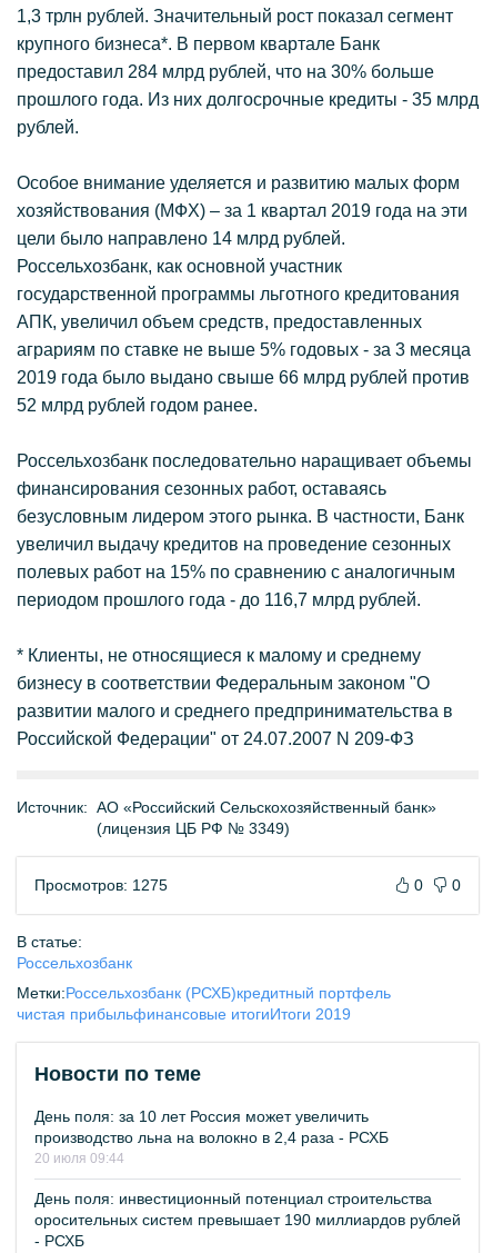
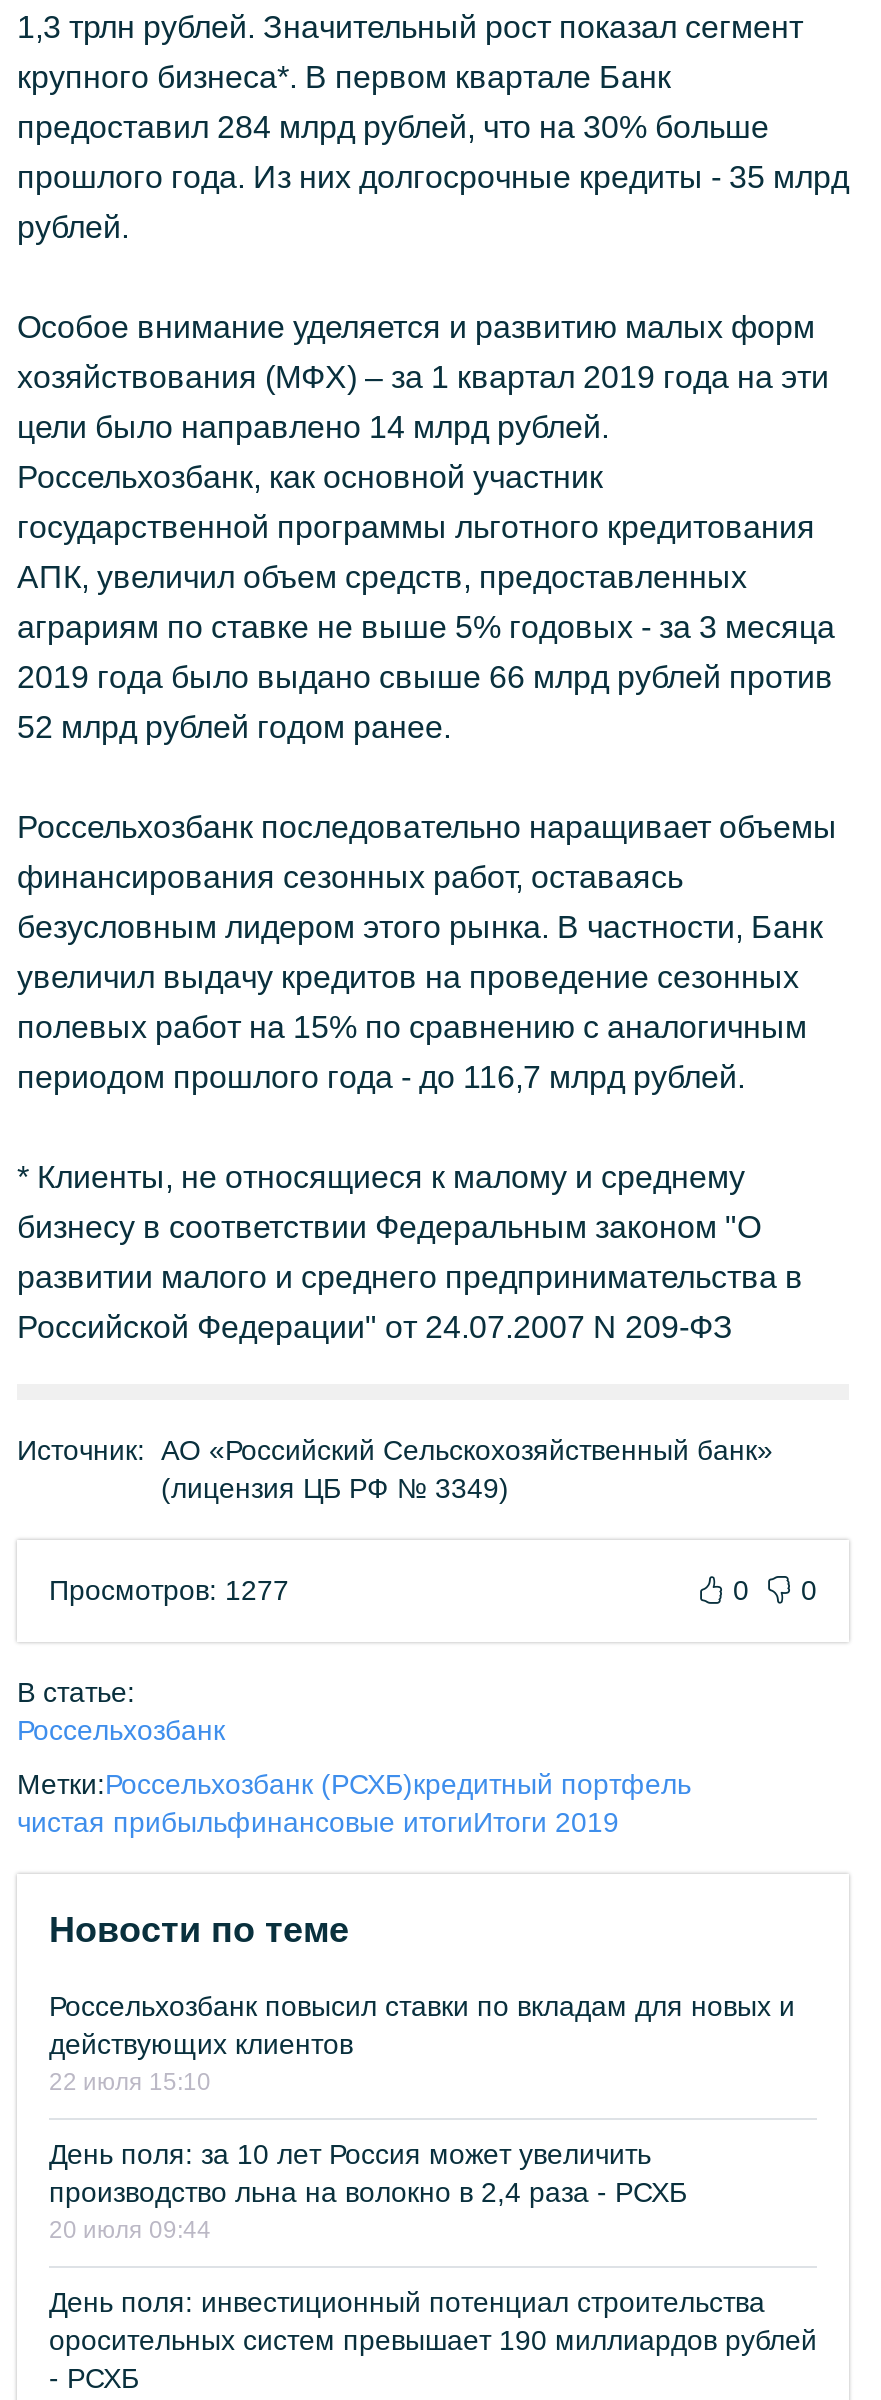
- Просмотров: 1275
+ Просмотров: 1277

+ Россельхозбанк повысил ставки по вкладам для новых и
+ действующих клиентов
+ 22 июля 15:10
